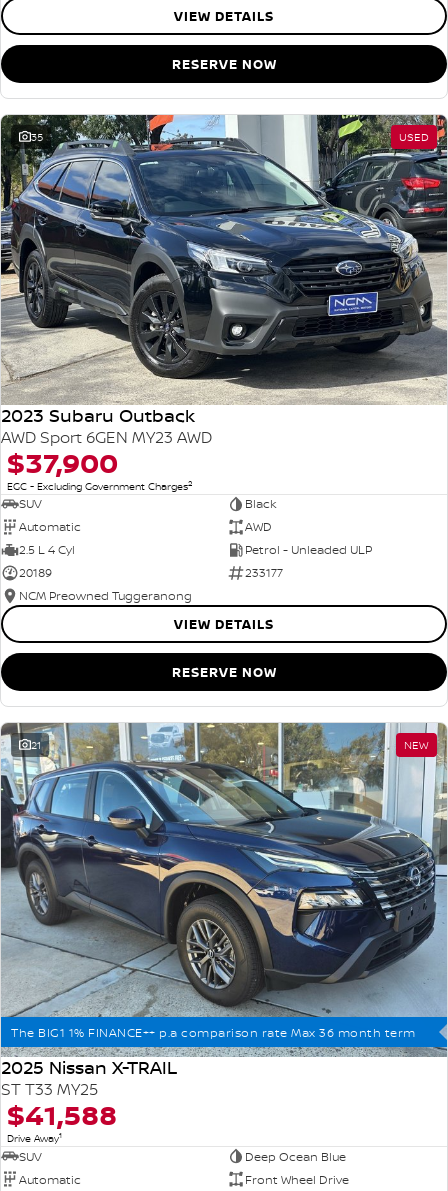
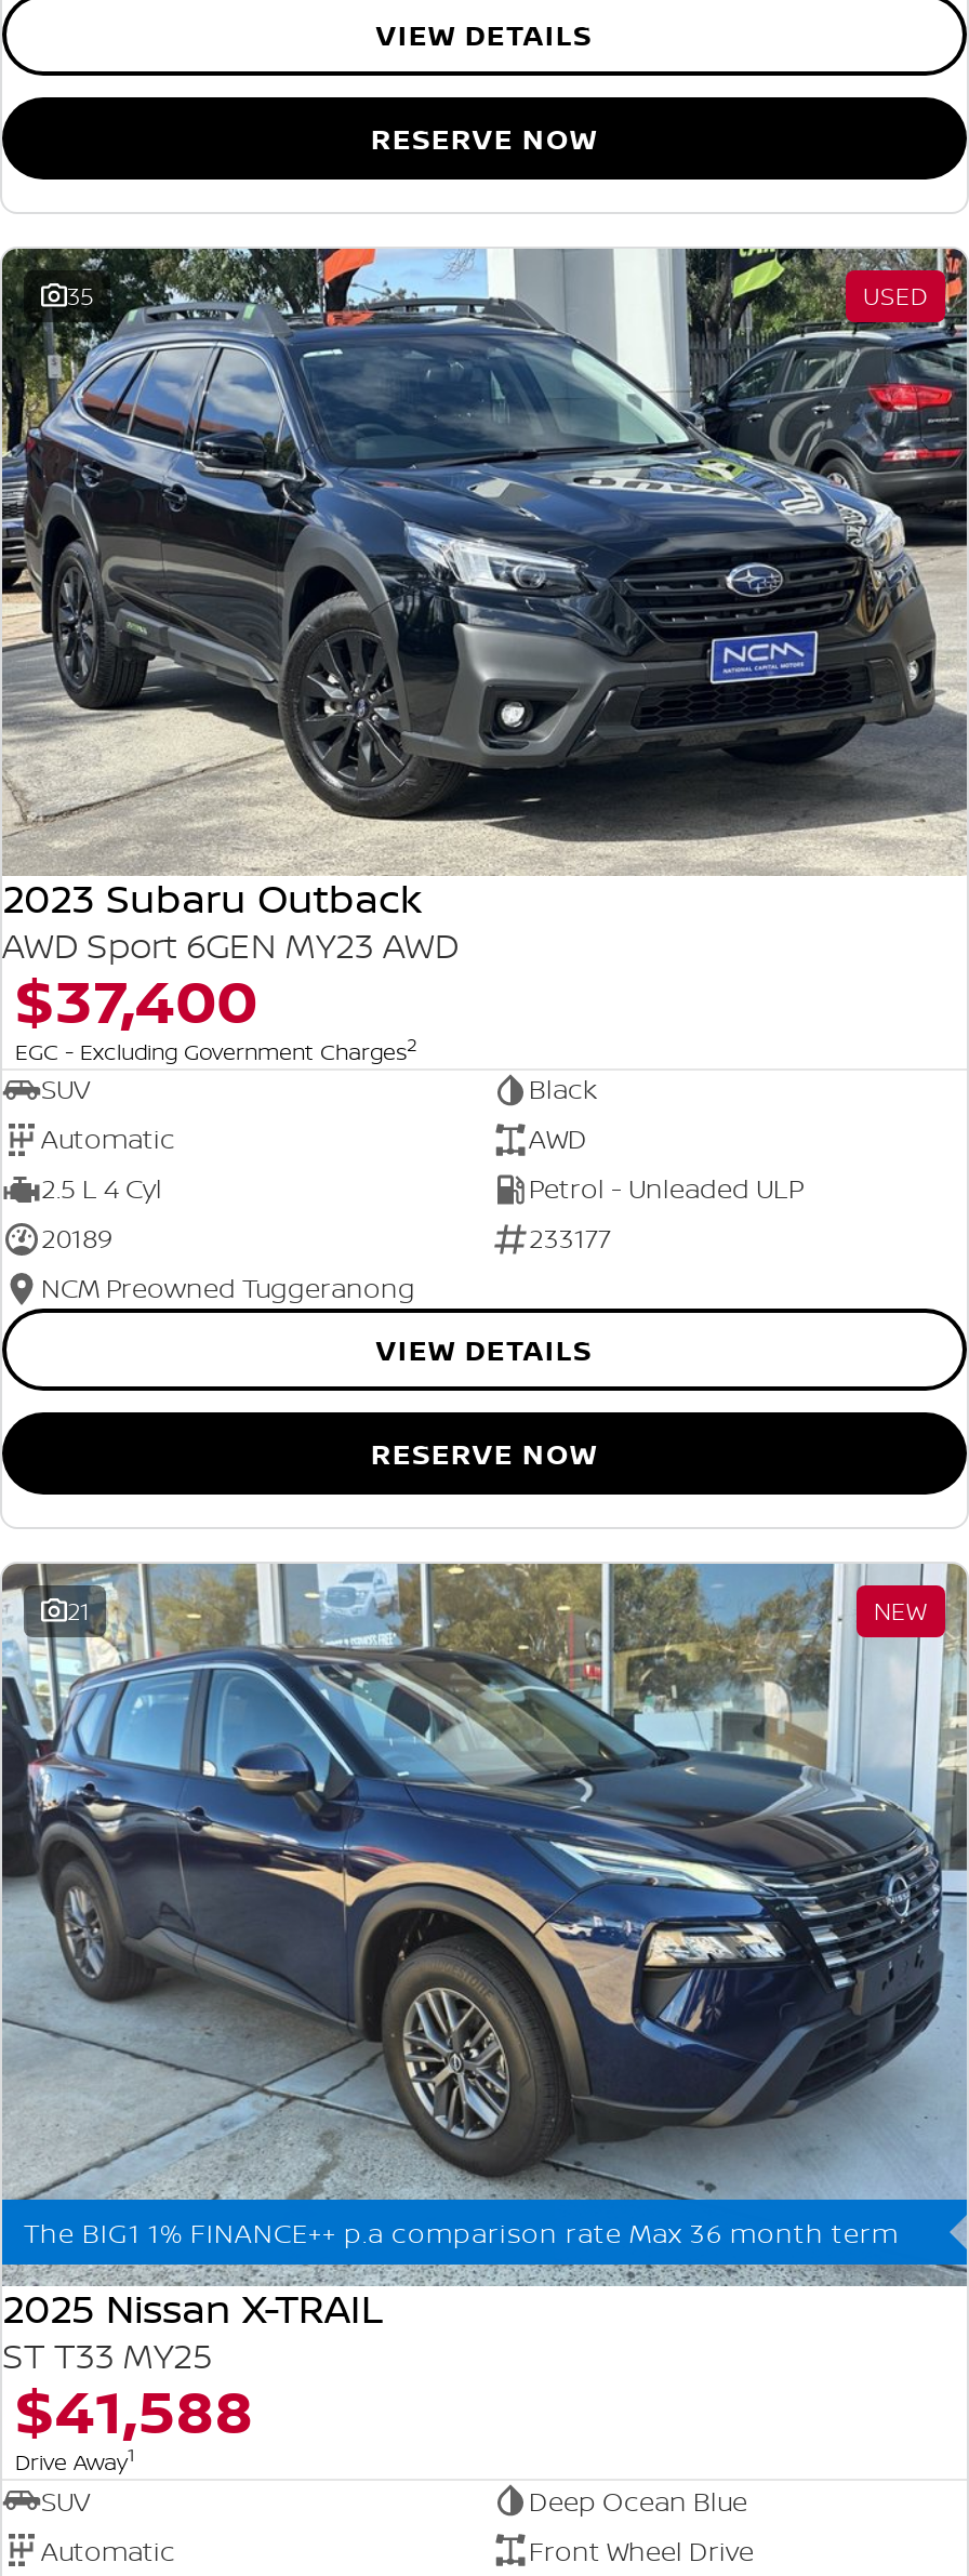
- $37,900
+ $37,400
